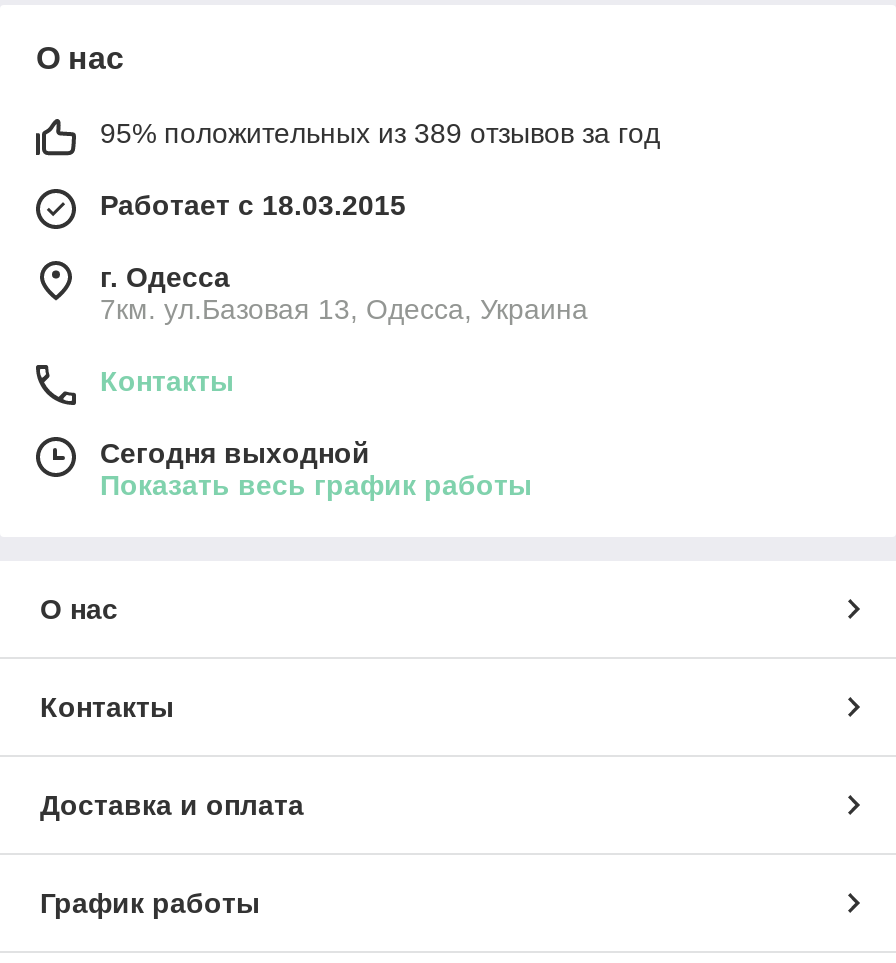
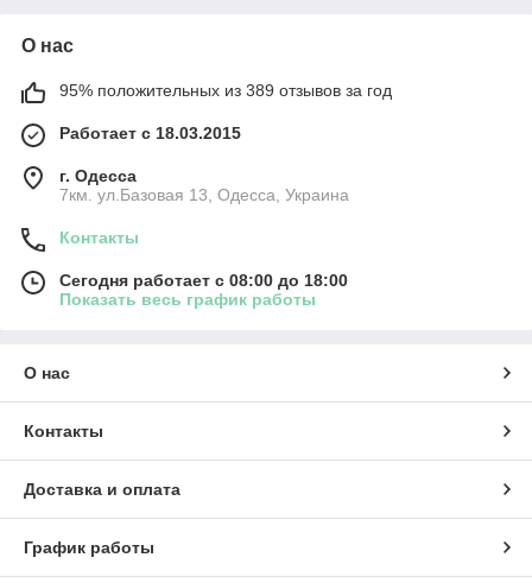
- Сегодня выходной
+ Сегодня работает с 08:00 до 18:00
